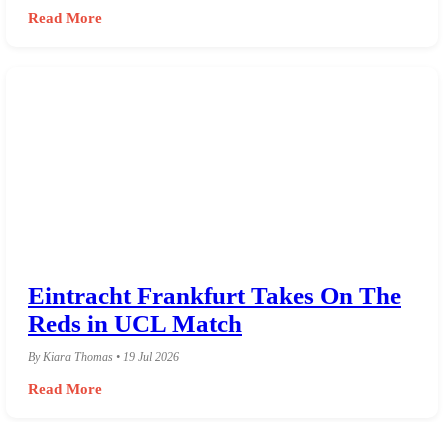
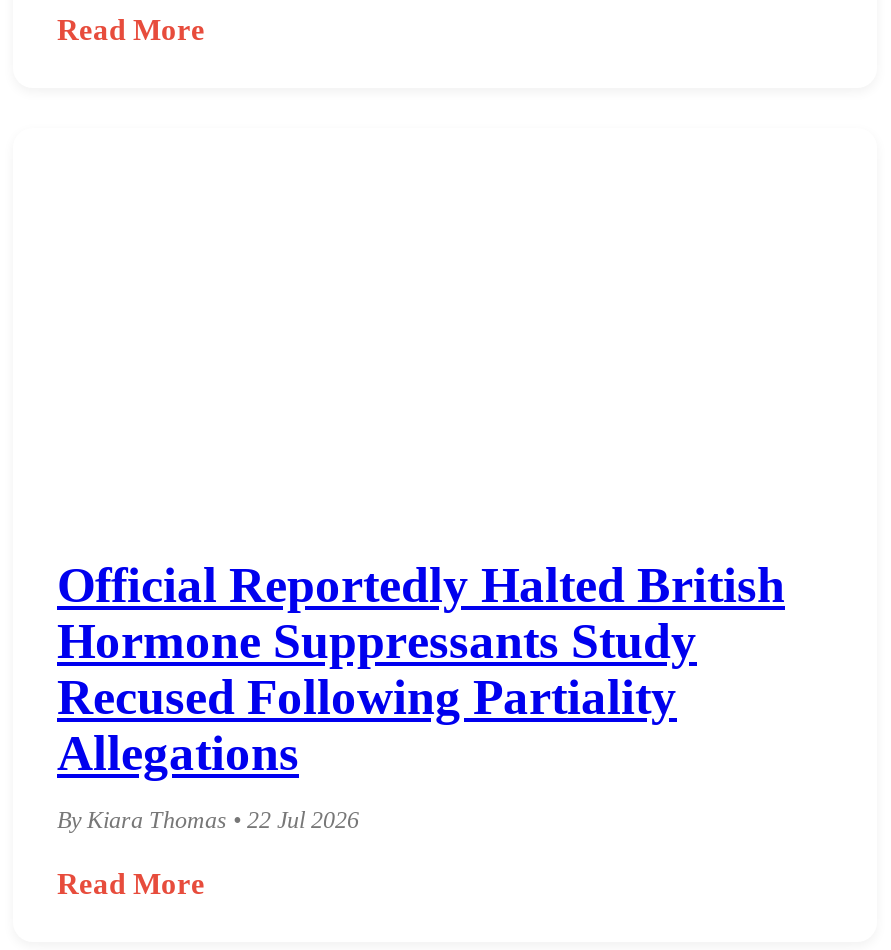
- Eintracht Frankfurt Takes On The
- Reds in UCL Match
+ Official Reportedly Halted British
+ Hormone Suppressants Study
+ Recused Following Partiality
+ Allegations

- By Kiara Thomas • 19 Jul 2026
+ By Kiara Thomas • 22 Jul 2026
